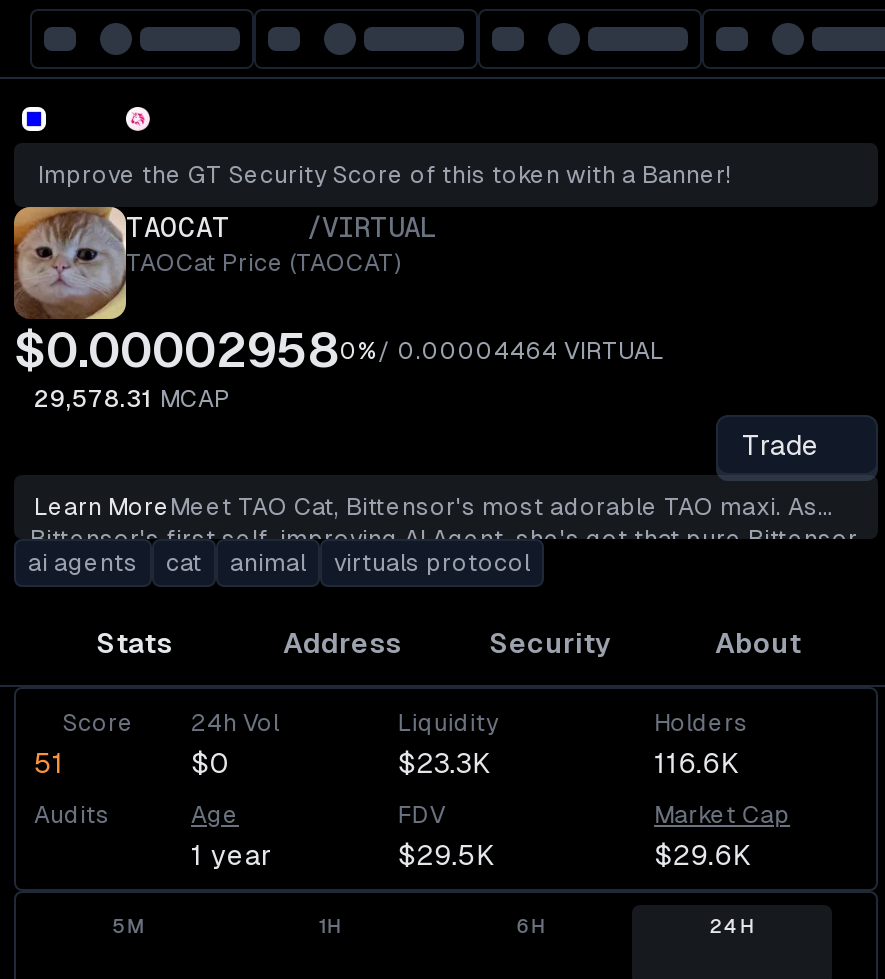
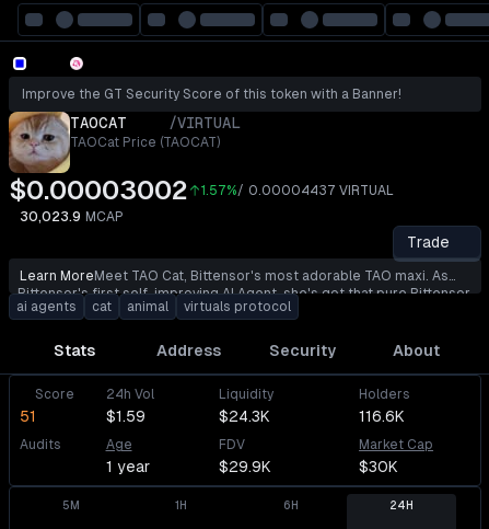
- $0.000029580% / 0.00004464 VIRTUAL
- 29,578.31 MCAP
+ $0.00003002
+ 1.57%/ 0.00004437 VIRTUAL
+ 30,023.9 MCAP

- $0
+ $1.59

- $23.3K
+ $24.3K

- $29.5K
+ $29.9K

- $29.6K
+ $30K
